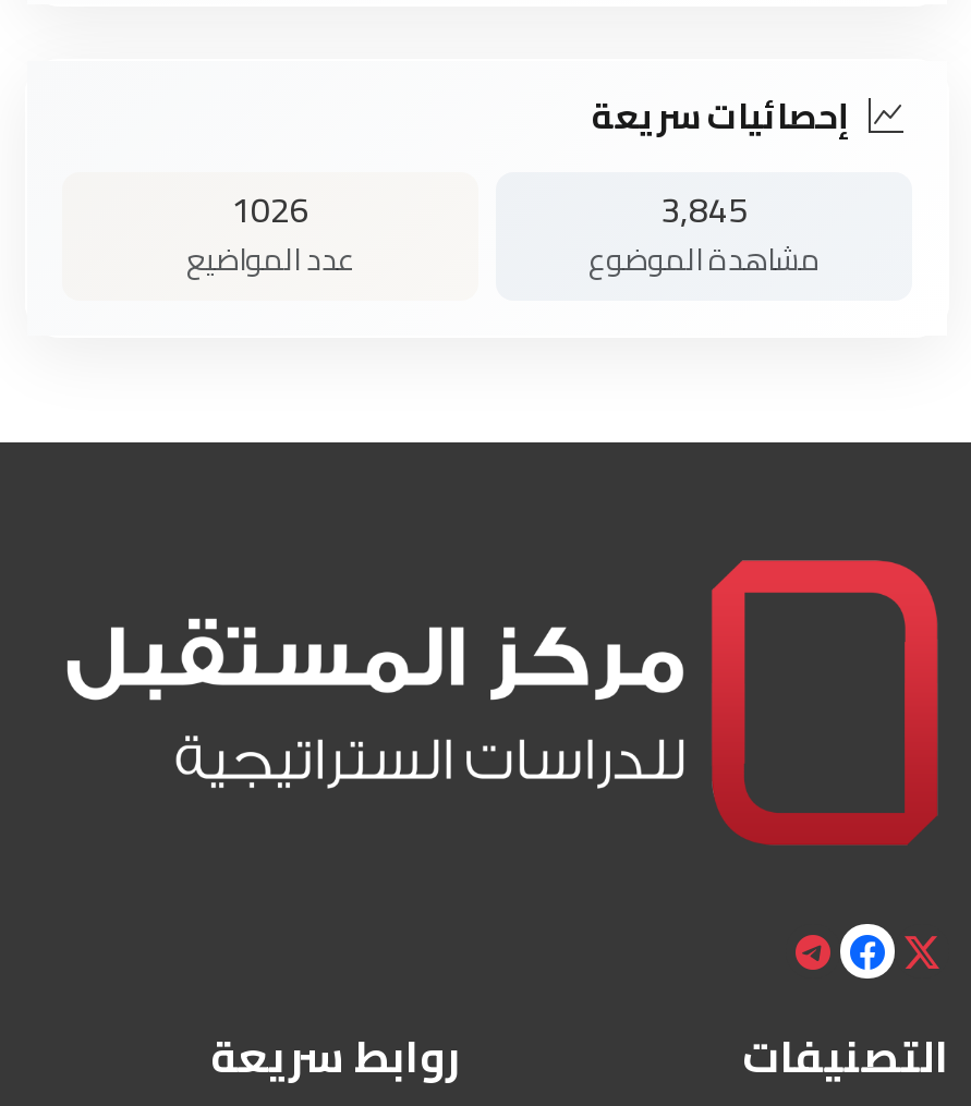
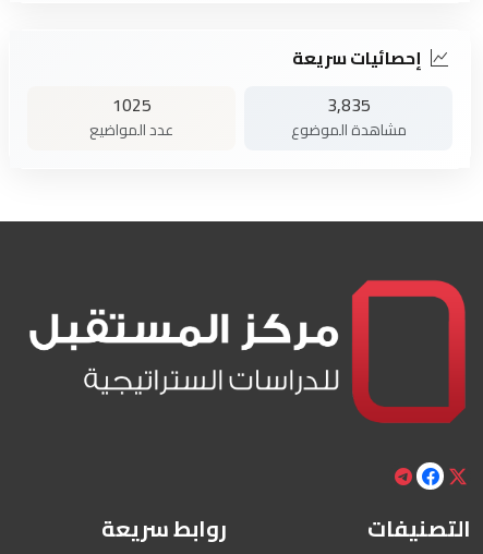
- 1026
+ 1025

- 3,845
+ 3,835
